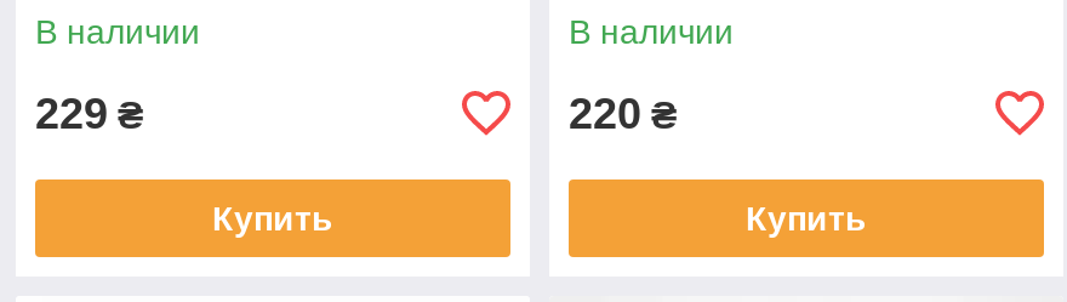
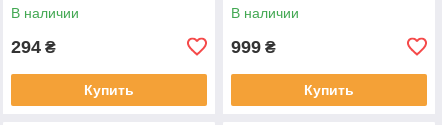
- 229 ₴
+ 294 ₴

- 220 ₴
+ 999 ₴
